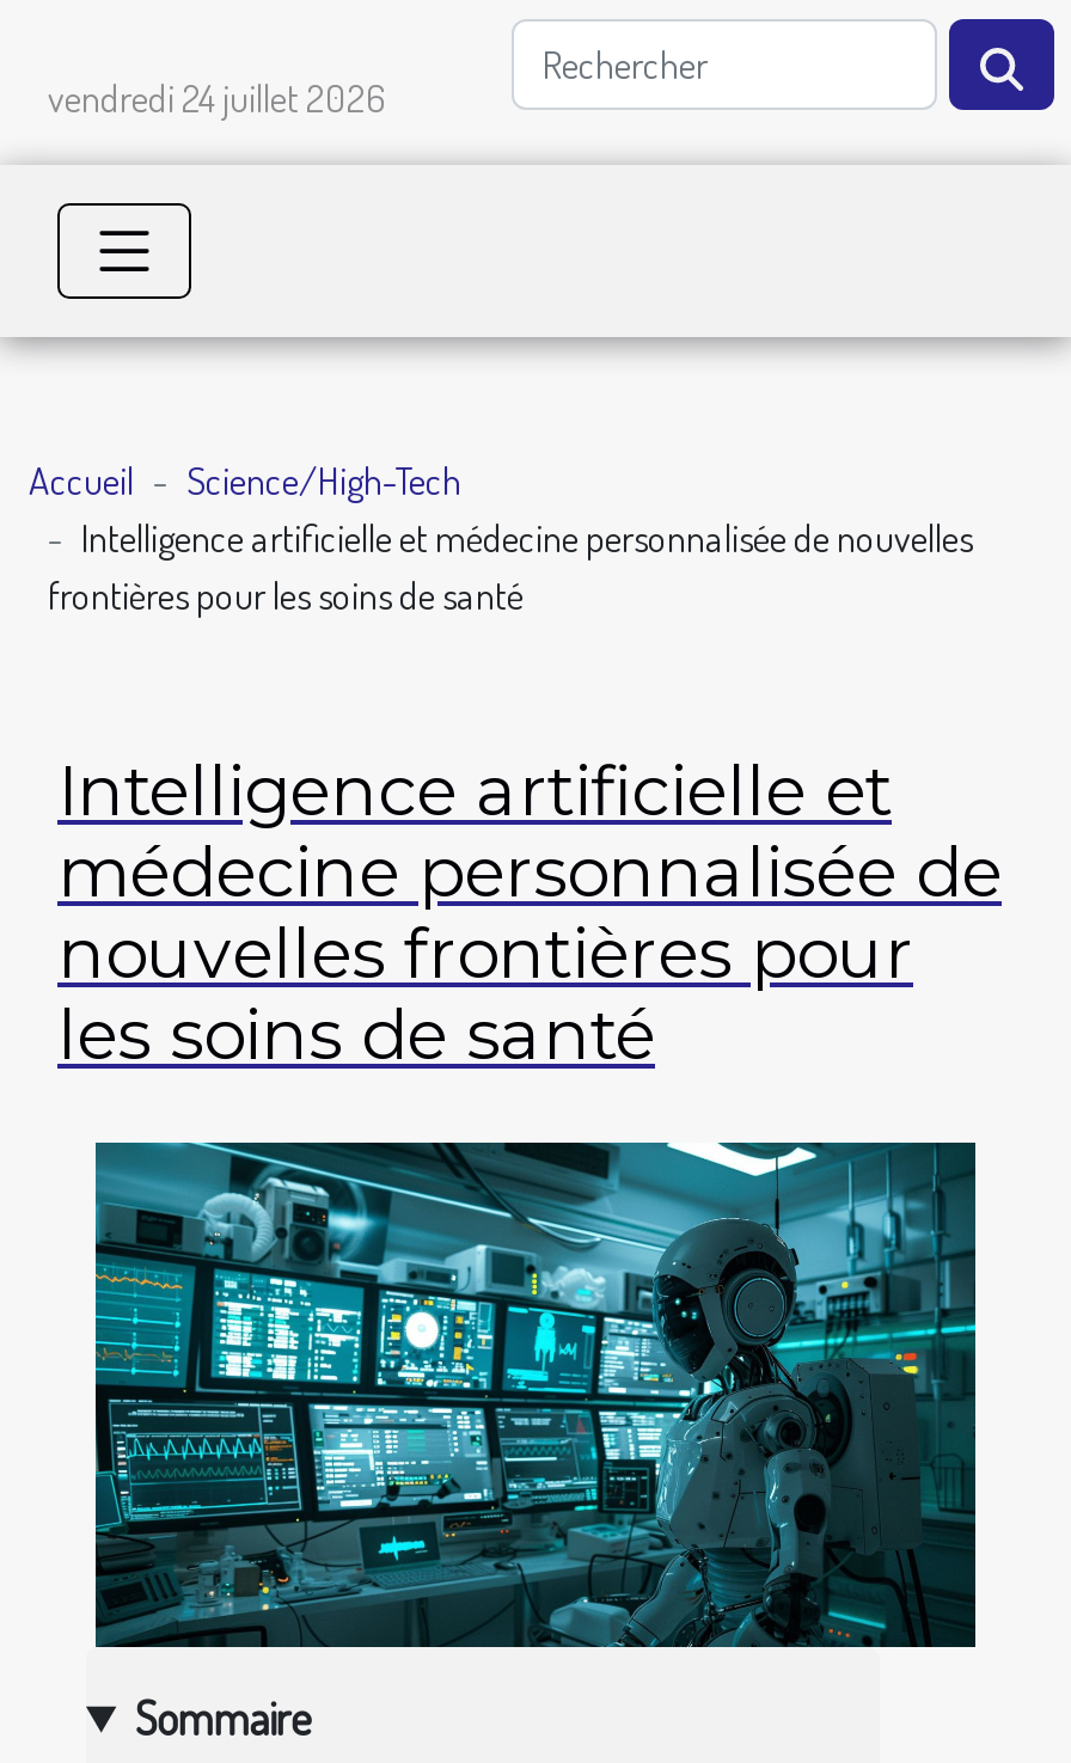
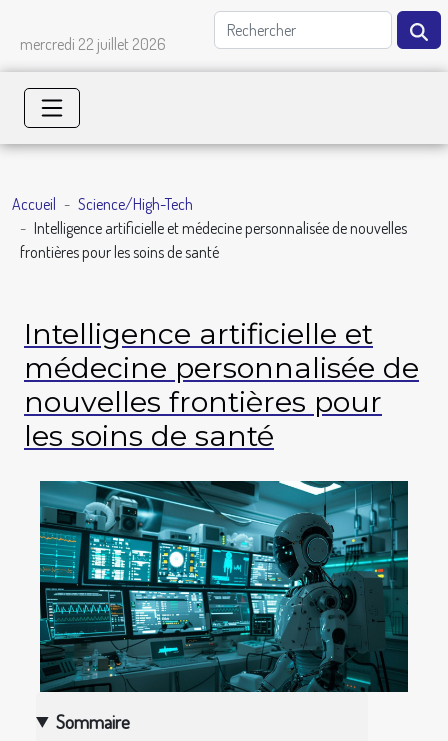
- vendredi 24 juillet 2026
+ mercredi 22 juillet 2026
